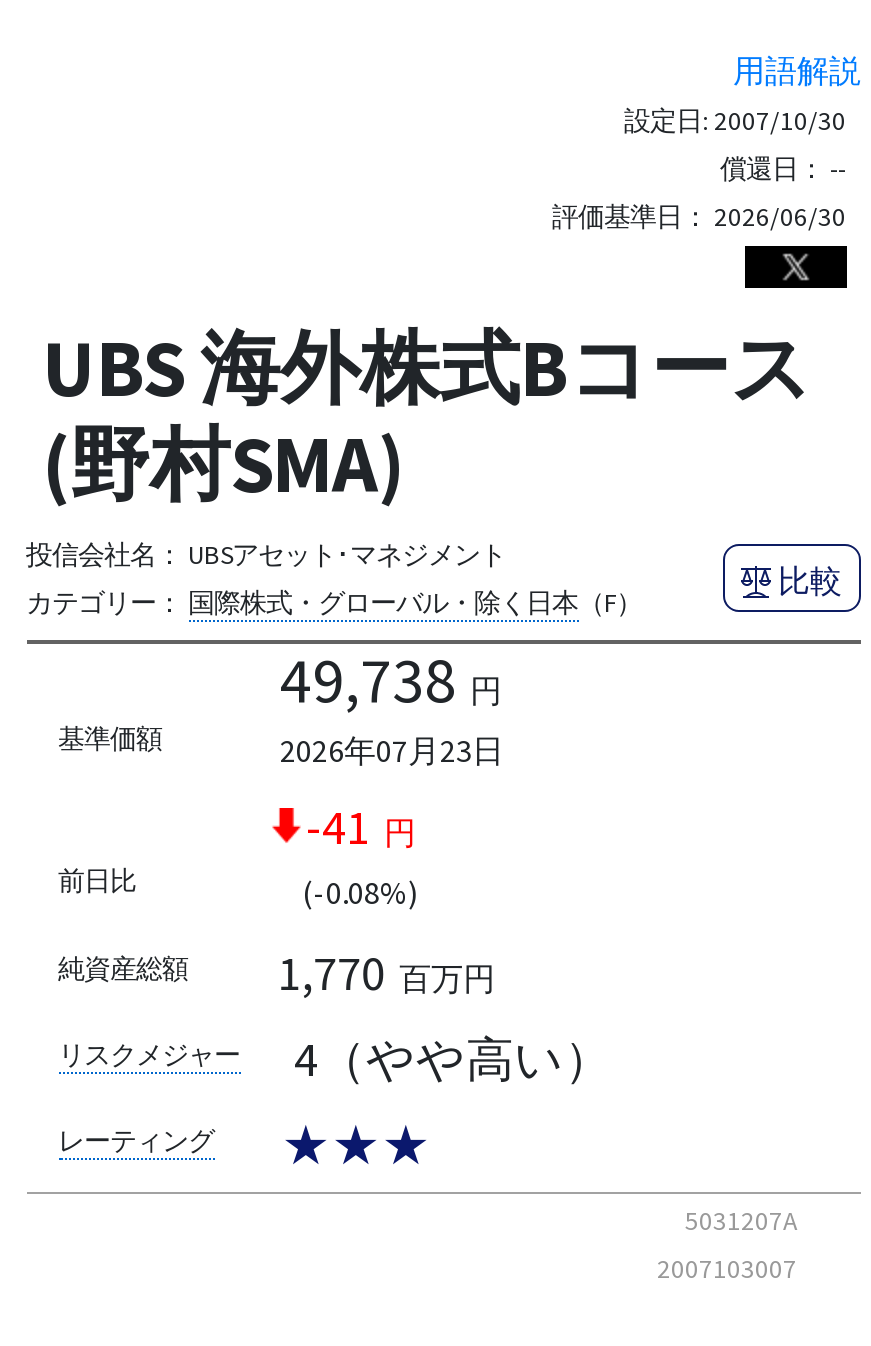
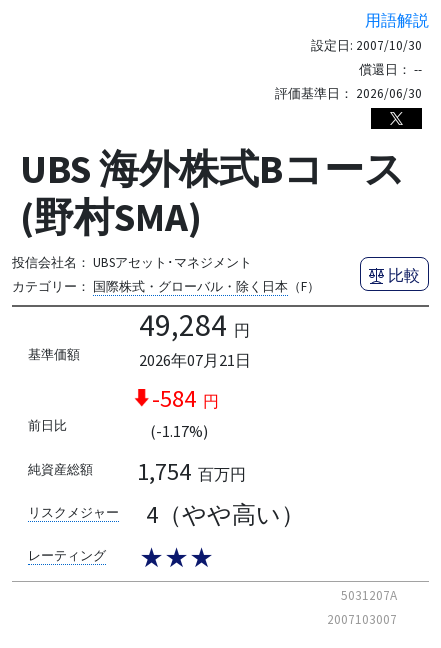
- 49,738 円
+ 49,284 円

- 2026年07月23日
+ 2026年07月21日

- -41 円
+ -584 円

- (-0.08%)
+ (-1.17%)

- 1,770 百万円
+ 1,754 百万円
